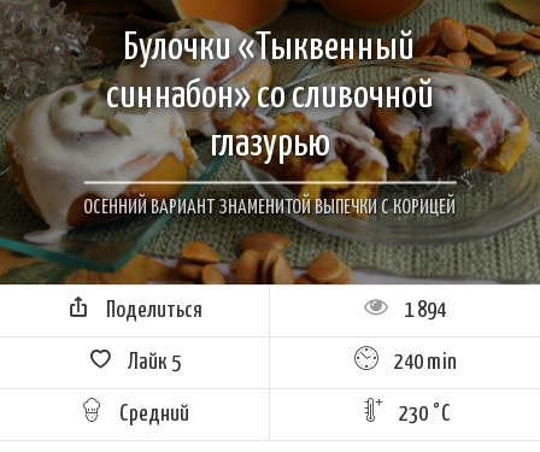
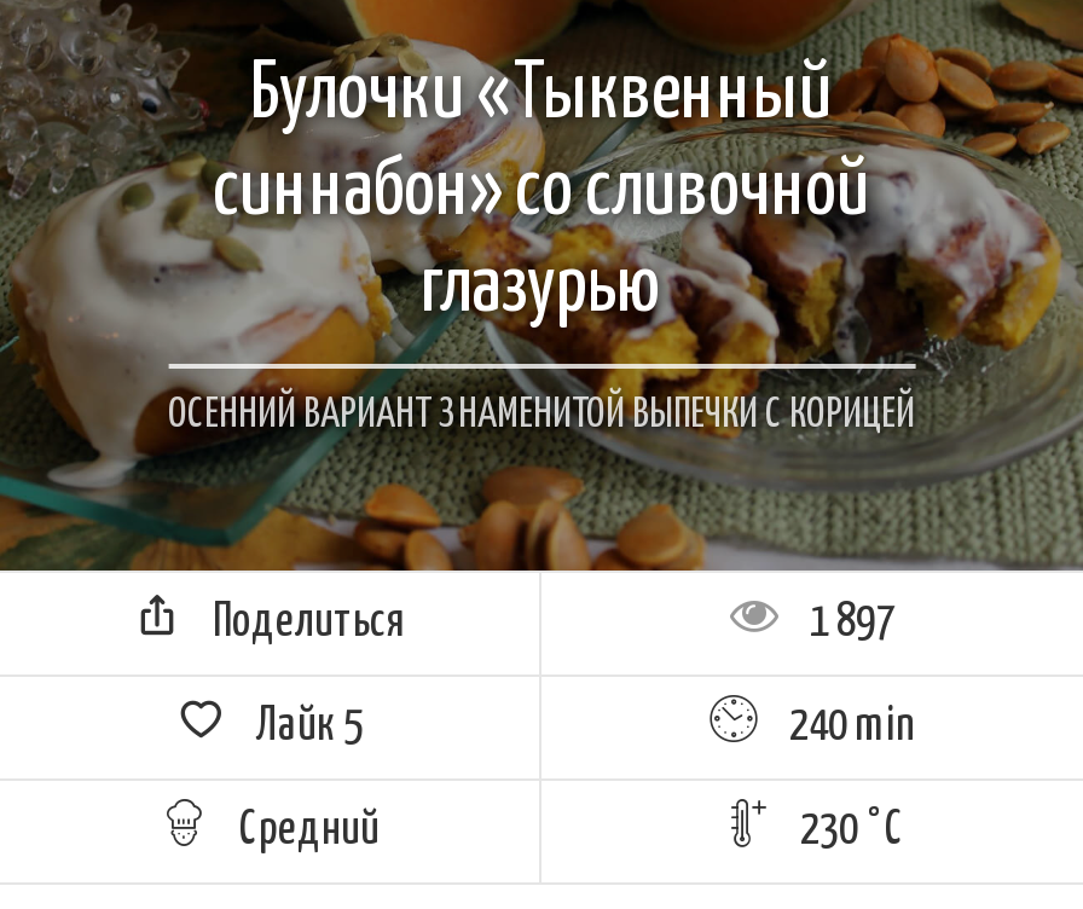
- 1 894
+ 1 897
